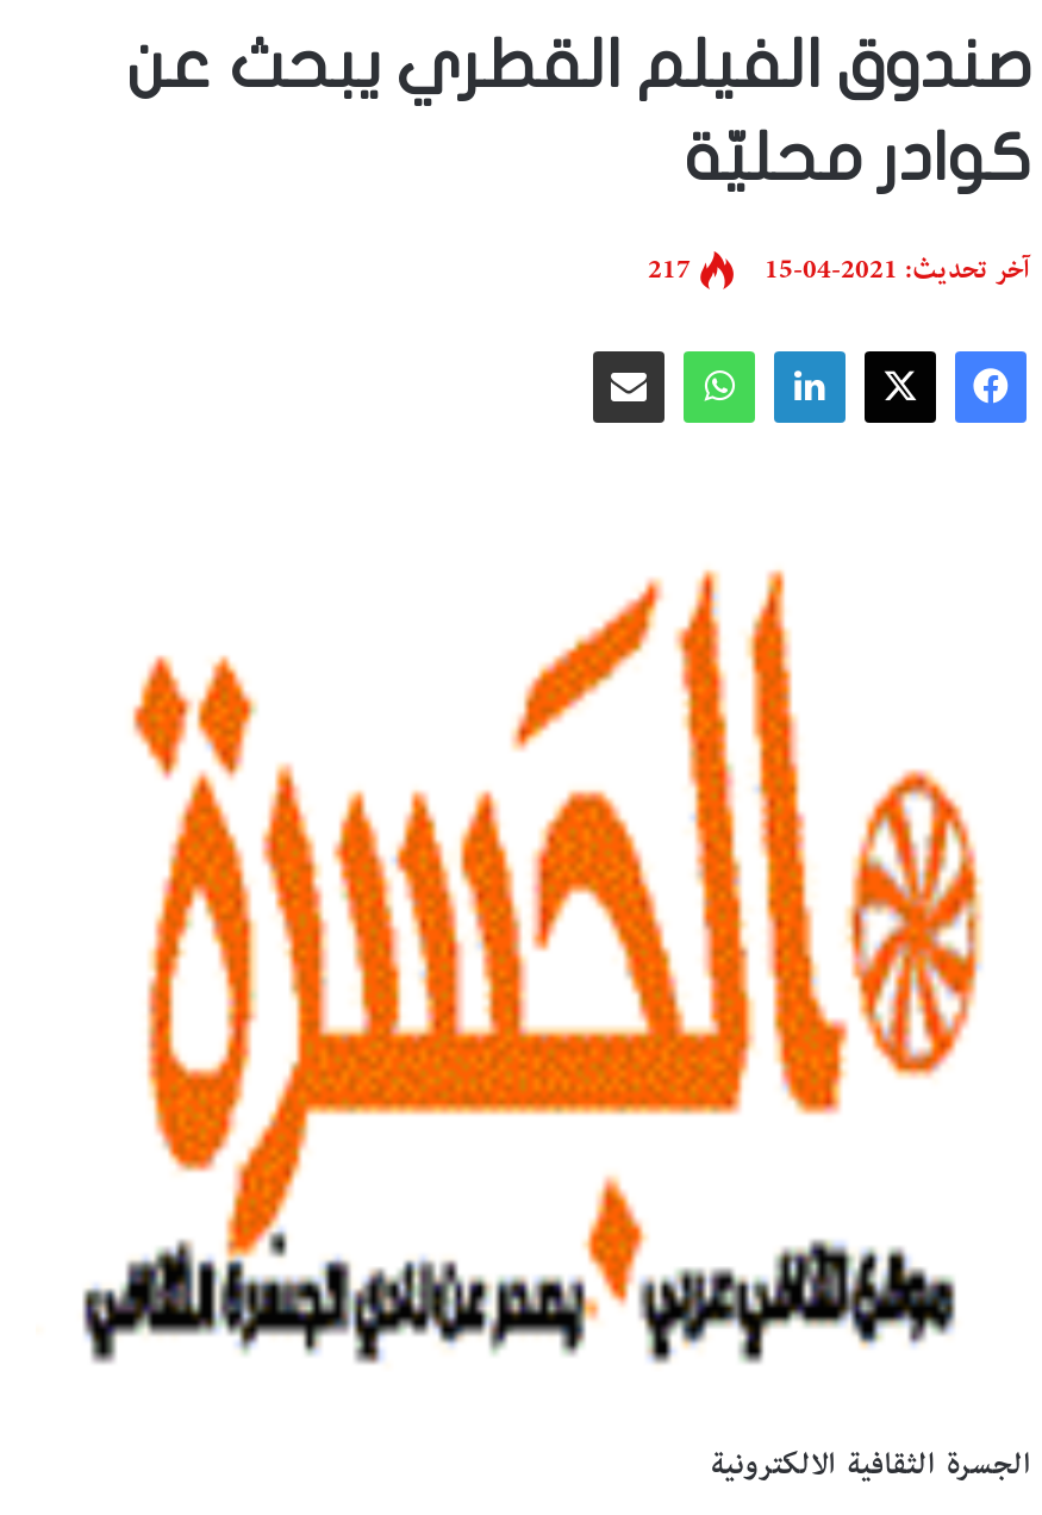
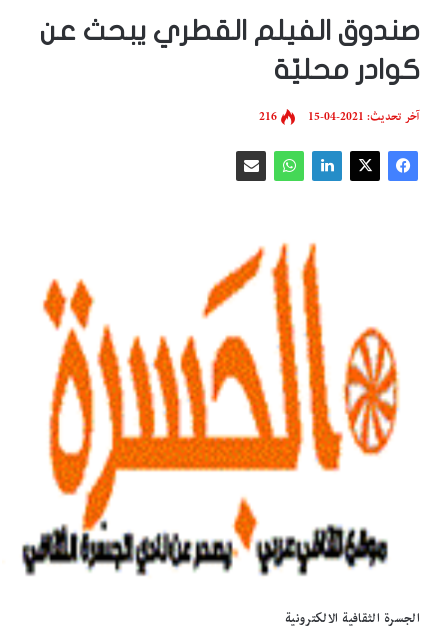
- 217
+ 216
